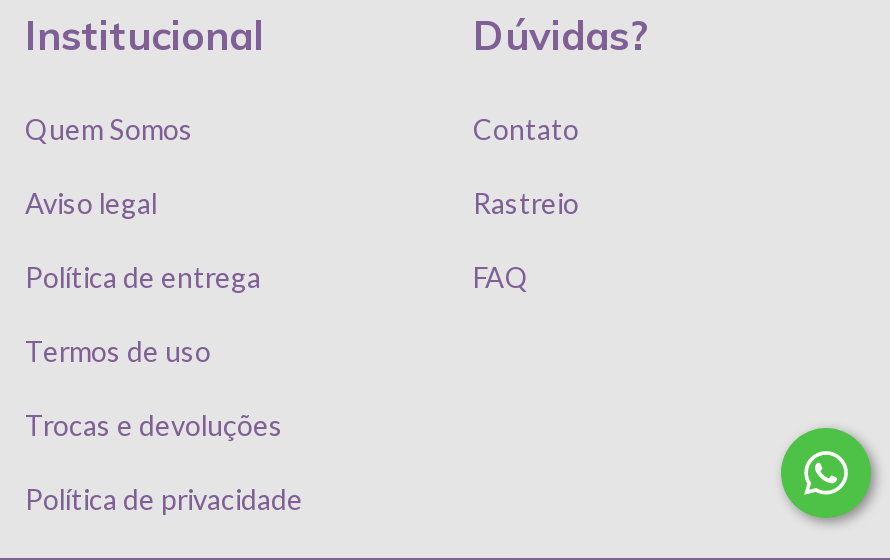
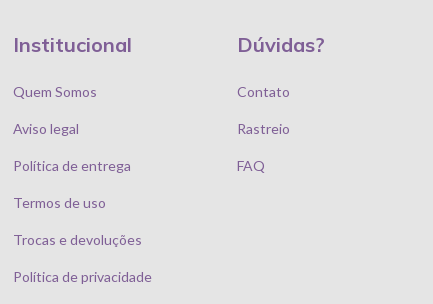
- [image]
